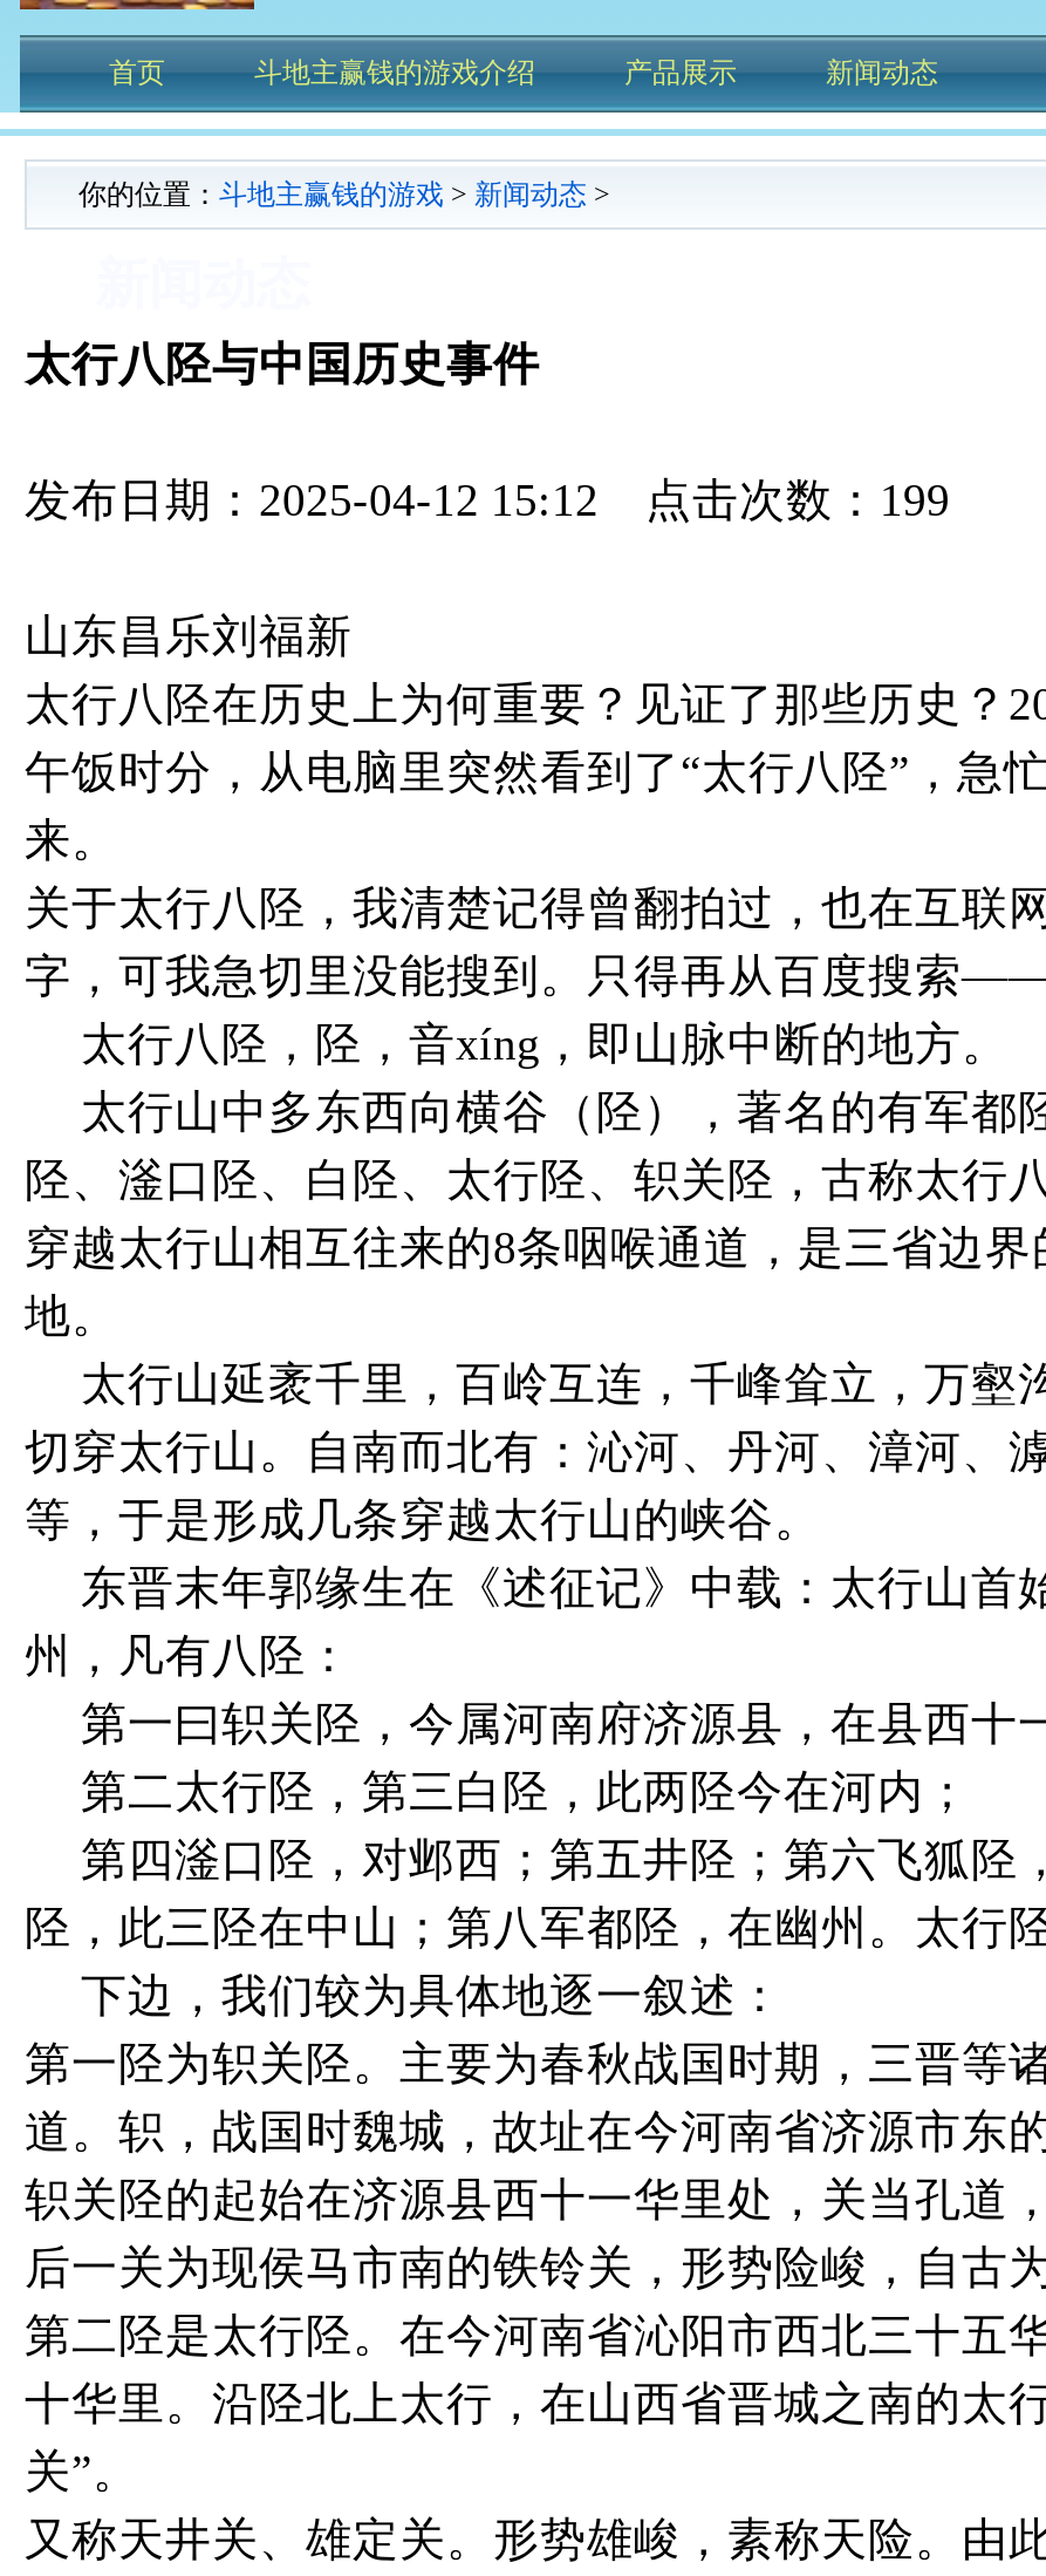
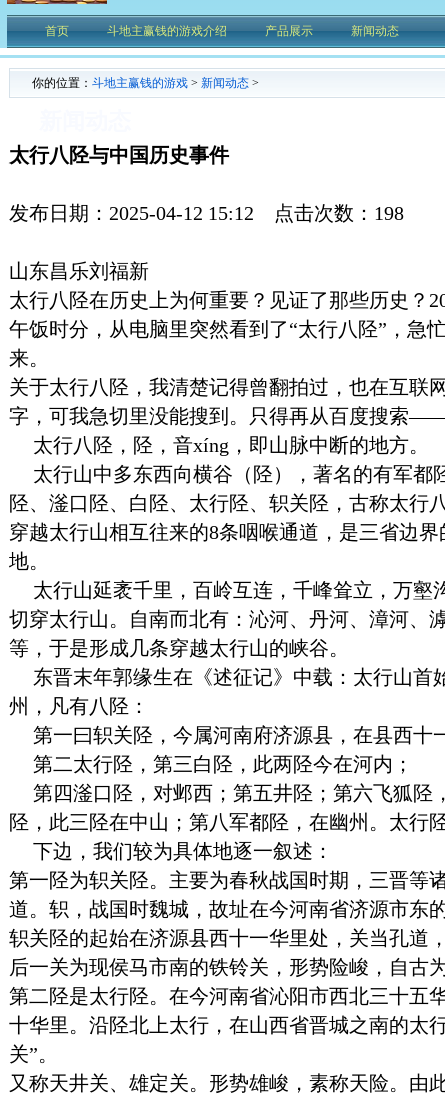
- 发布日期：2025-04-12 15:12 点击次数：199
+ 发布日期：2025-04-12 15:12 点击次数：198
